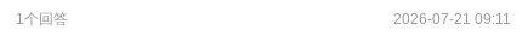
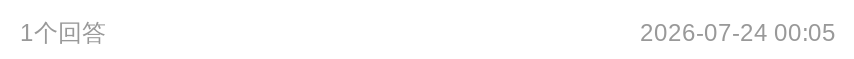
- 2026-07-21 09:11
+ 2026-07-24 00:05
